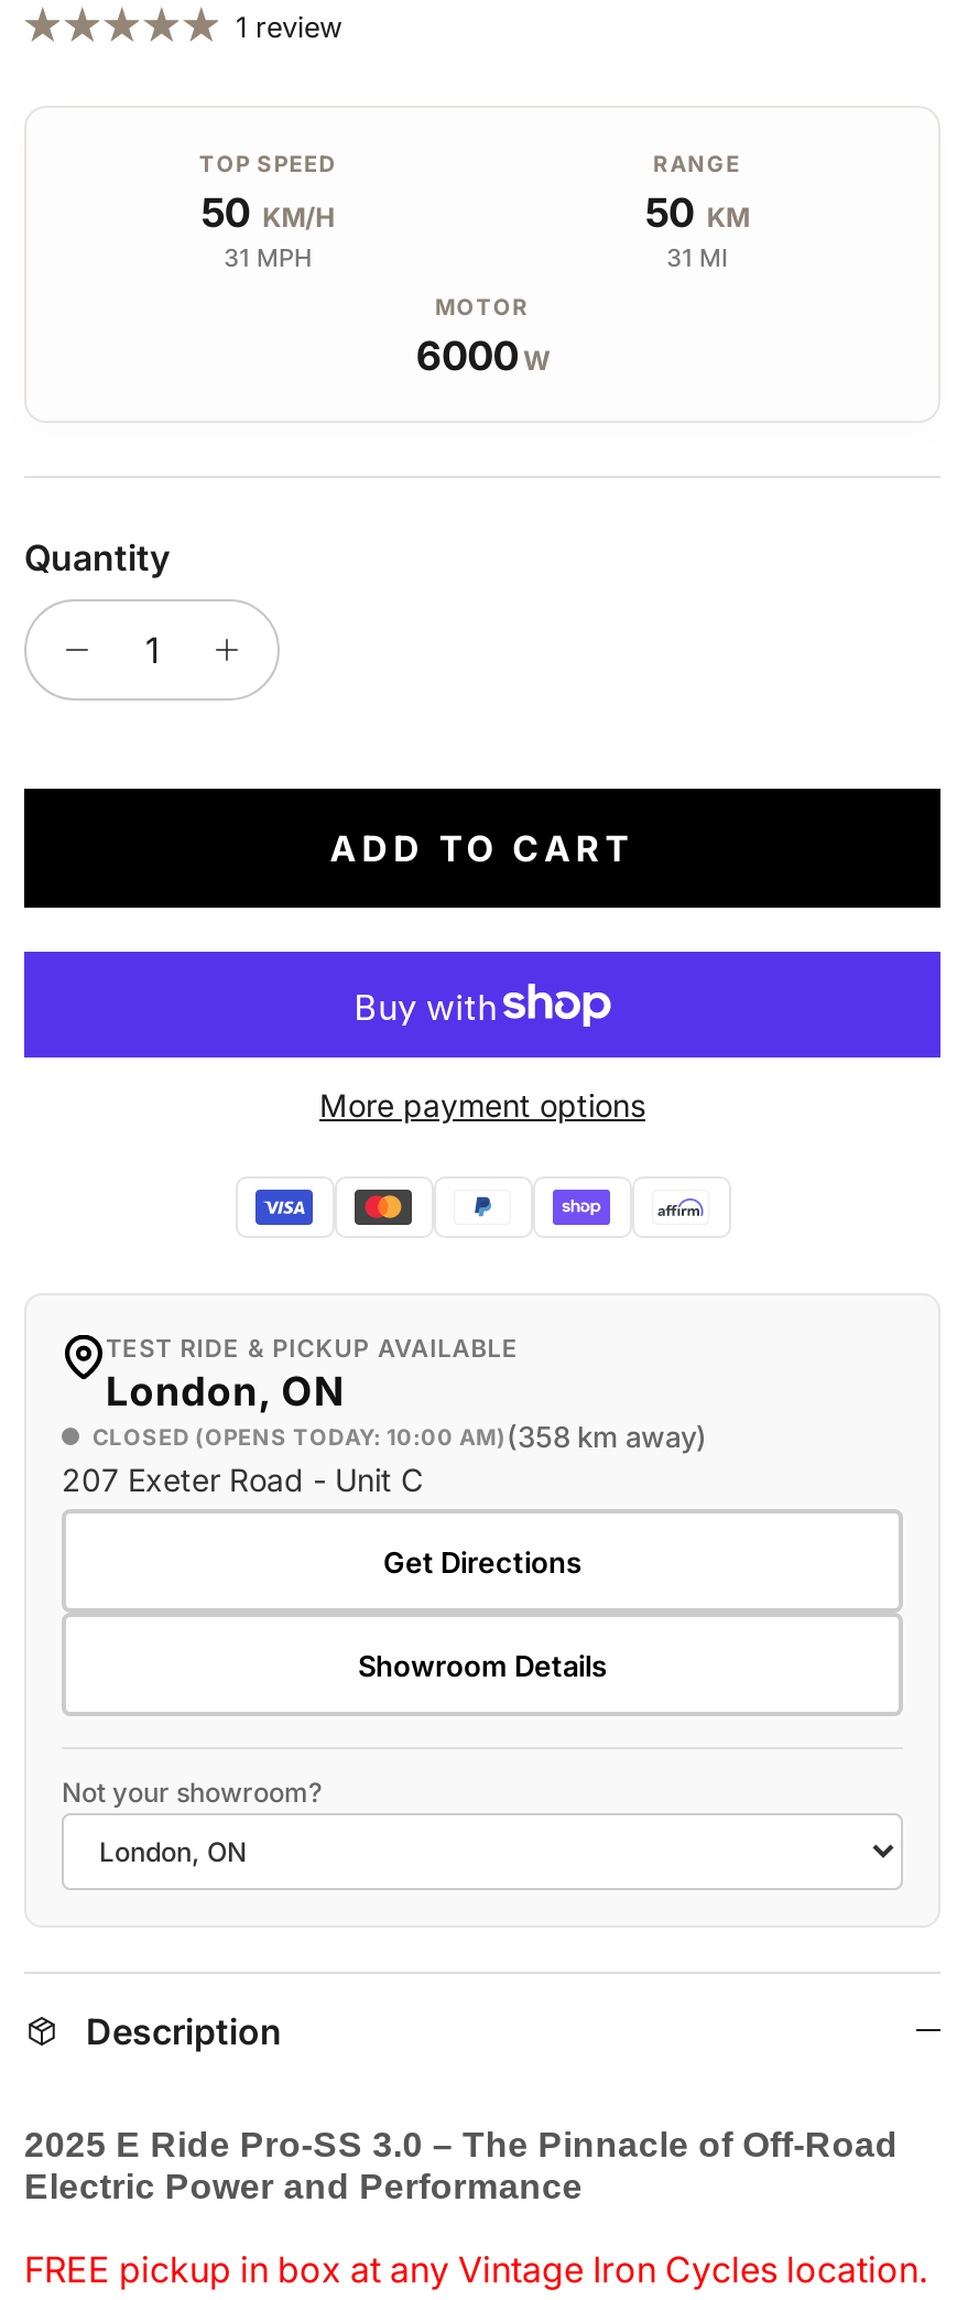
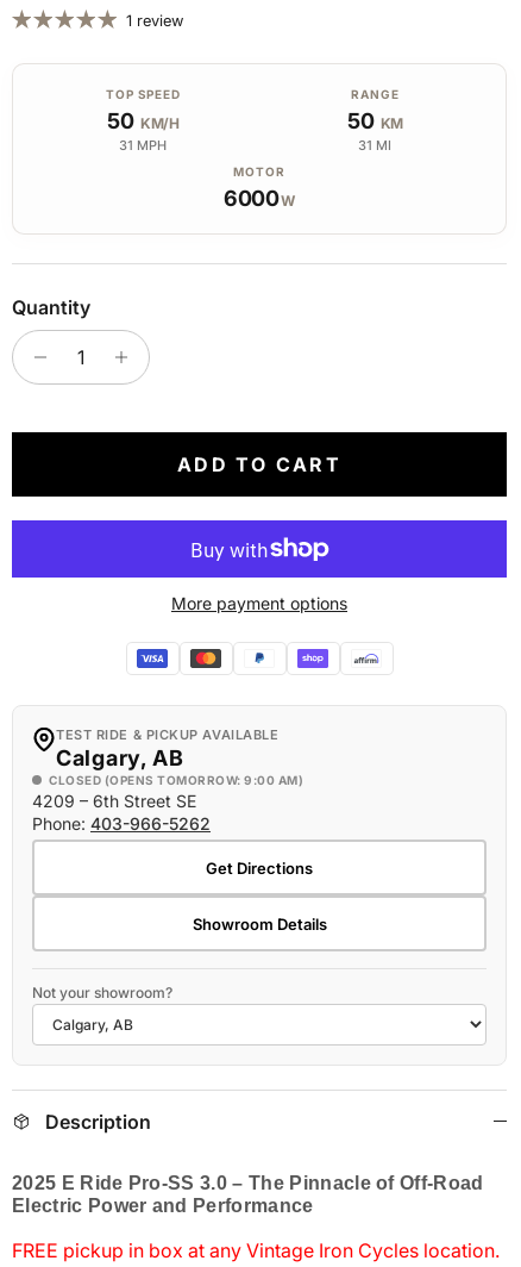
- London, ON
- CLOSED (OPENS TODAY: 10:00 AM)(358 km away)
- 207 Exeter Road - Unit C
+ Calgary, AB
+ CLOSED (OPENS TOMORROW: 9:00 AM)
+ 4209 – 6th Street SE
+ Phone: 403-966-5262
